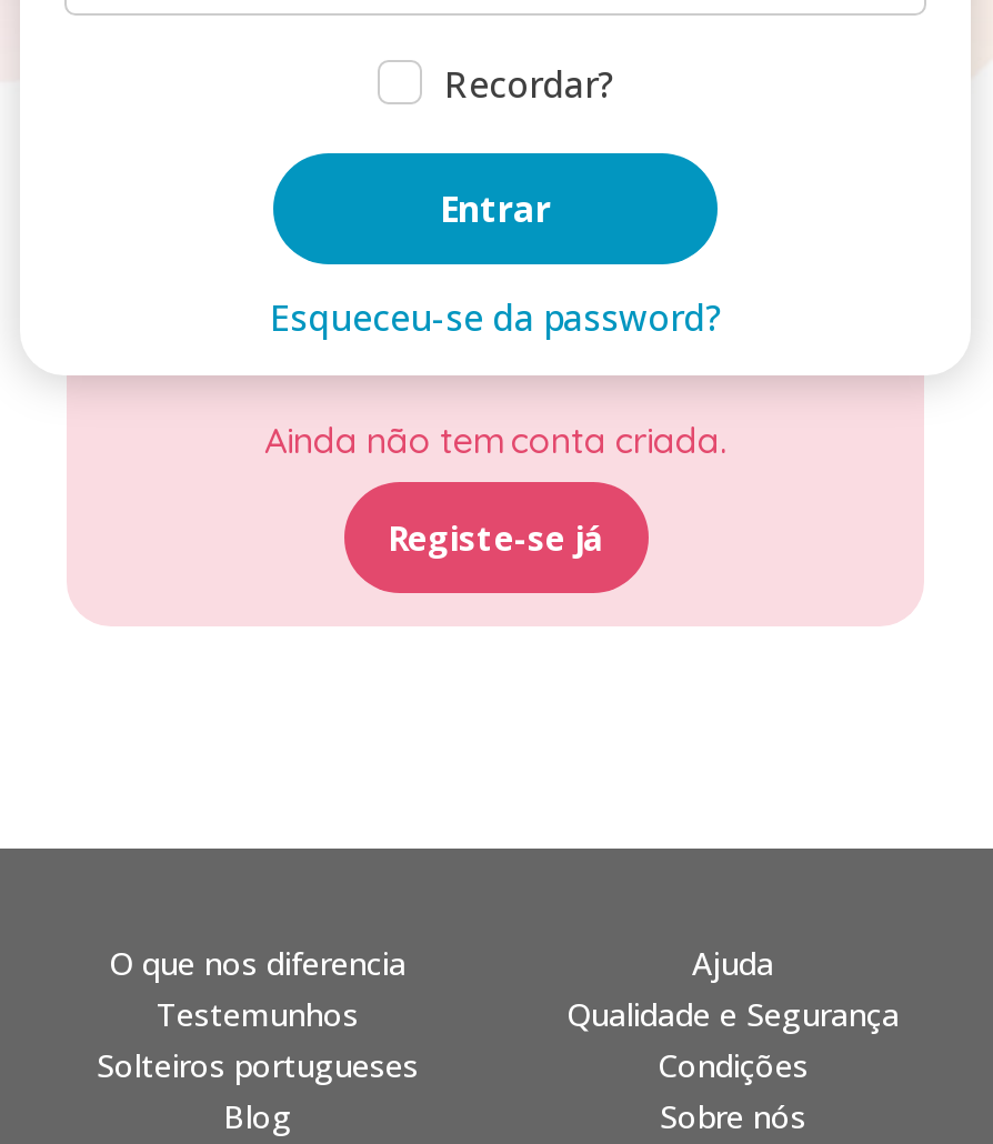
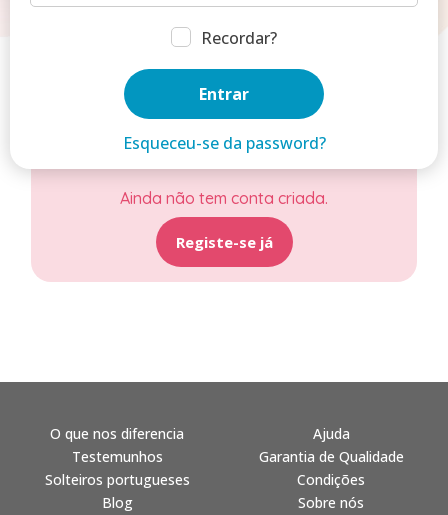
- Qualidade e Segurança
+ Garantia de Qualidade
